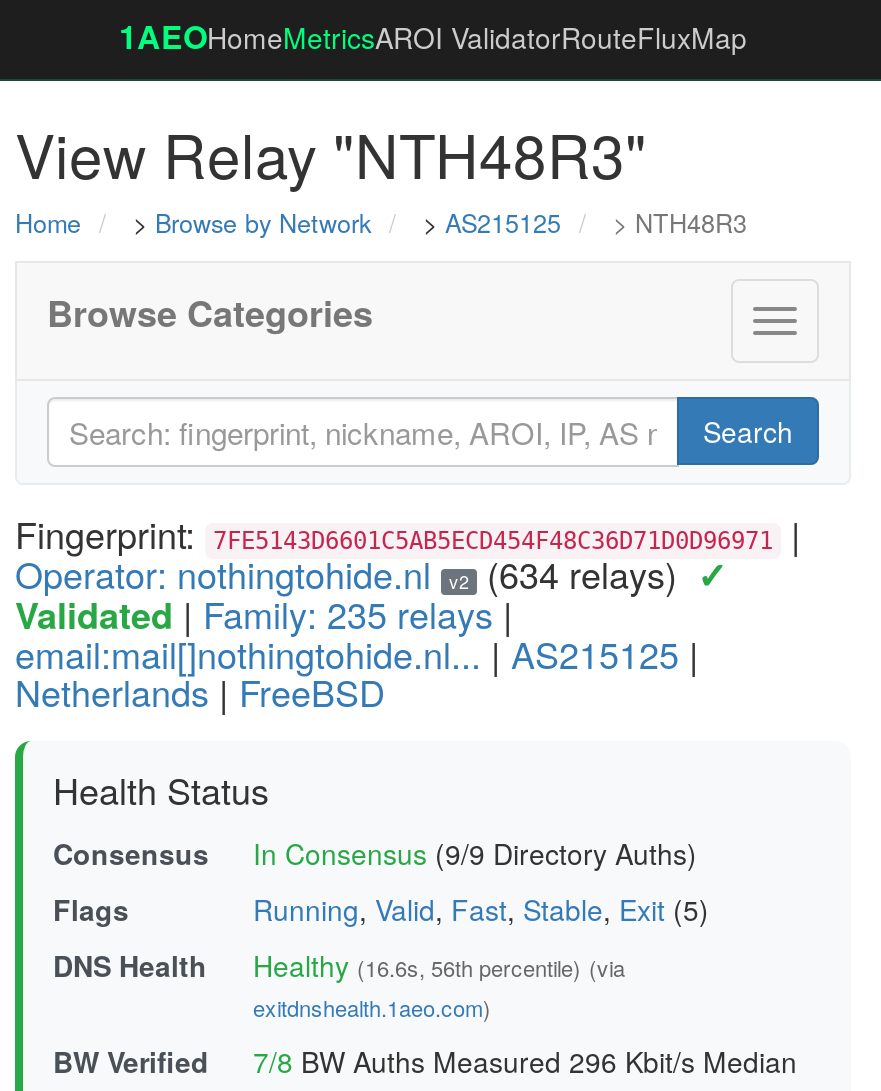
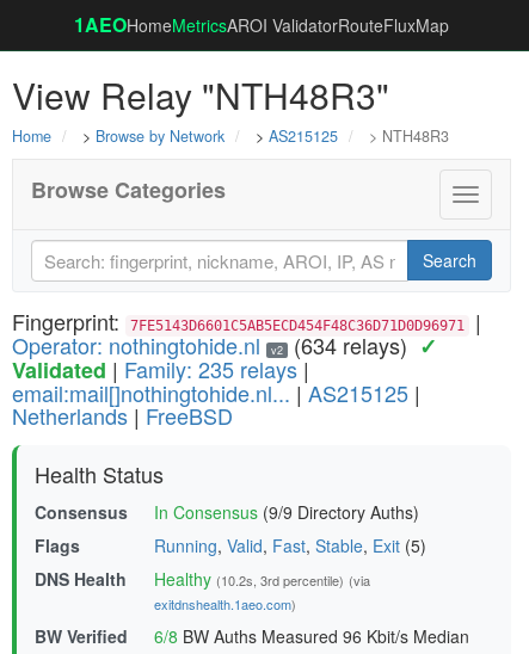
- Healthy (16.6s, 56th percentile) (via
+ Healthy (10.2s, 3rd percentile) (via

- 7/8 BW Auths Measured 296 Kbit/s Median
+ 6/8 BW Auths Measured 96 Kbit/s Median
